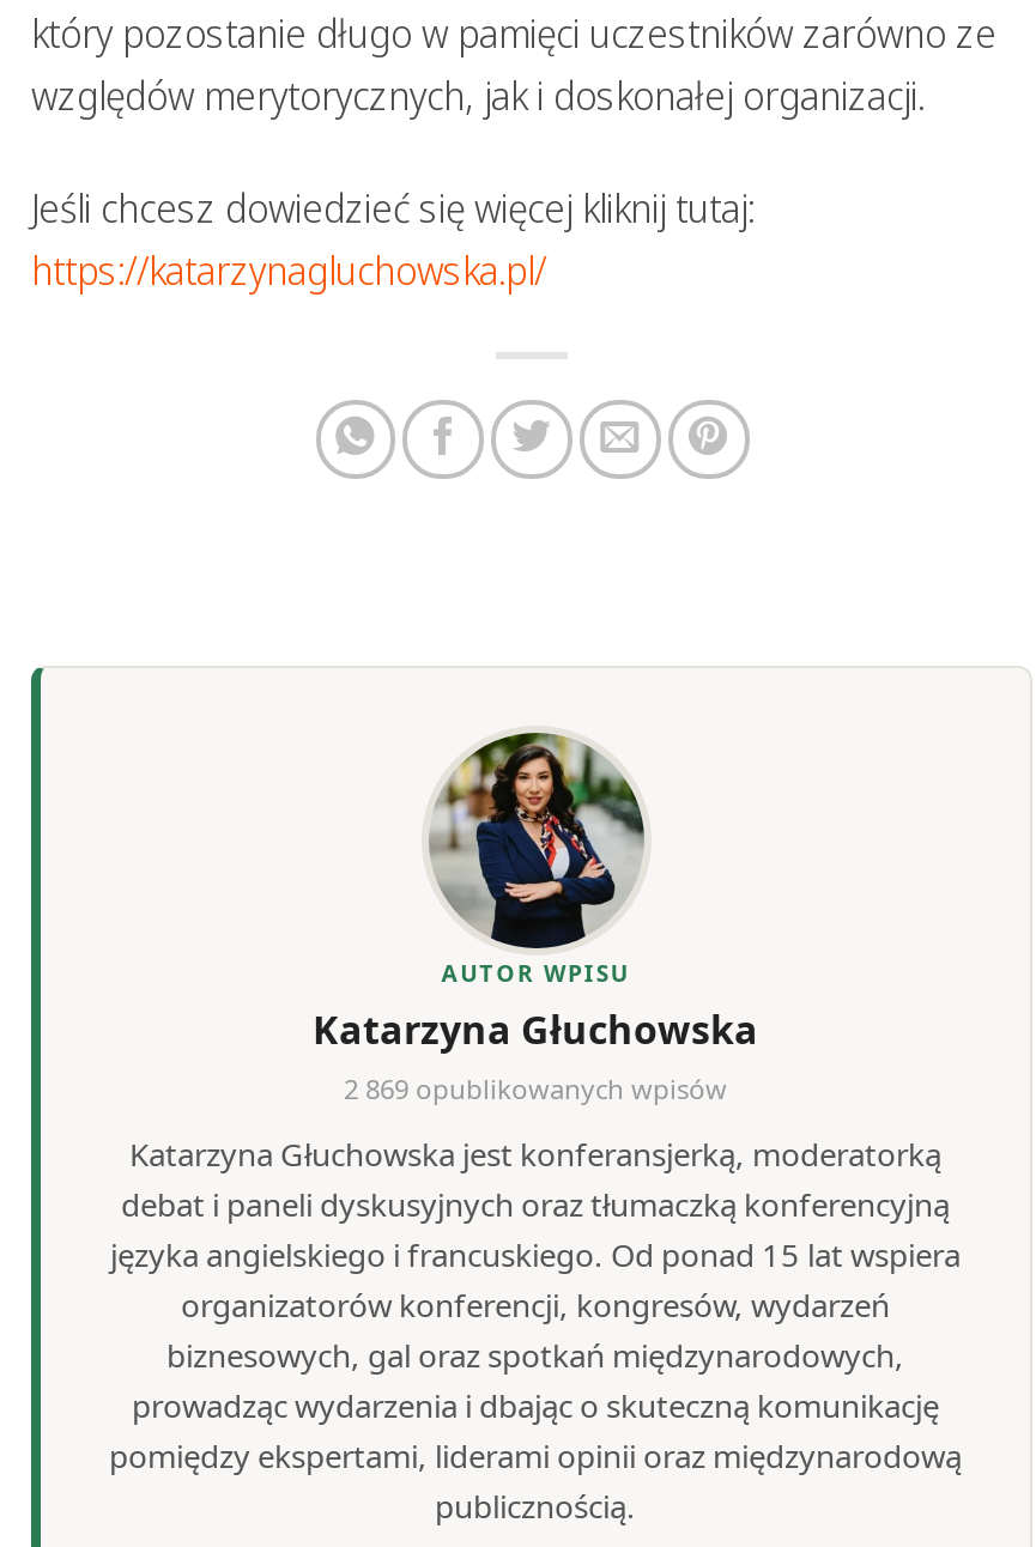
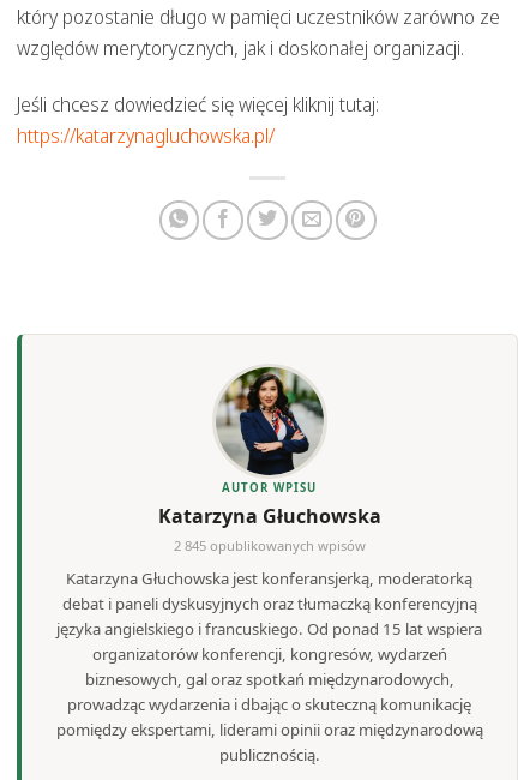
- 2 869 opublikowanych wpisów
+ 2 845 opublikowanych wpisów
